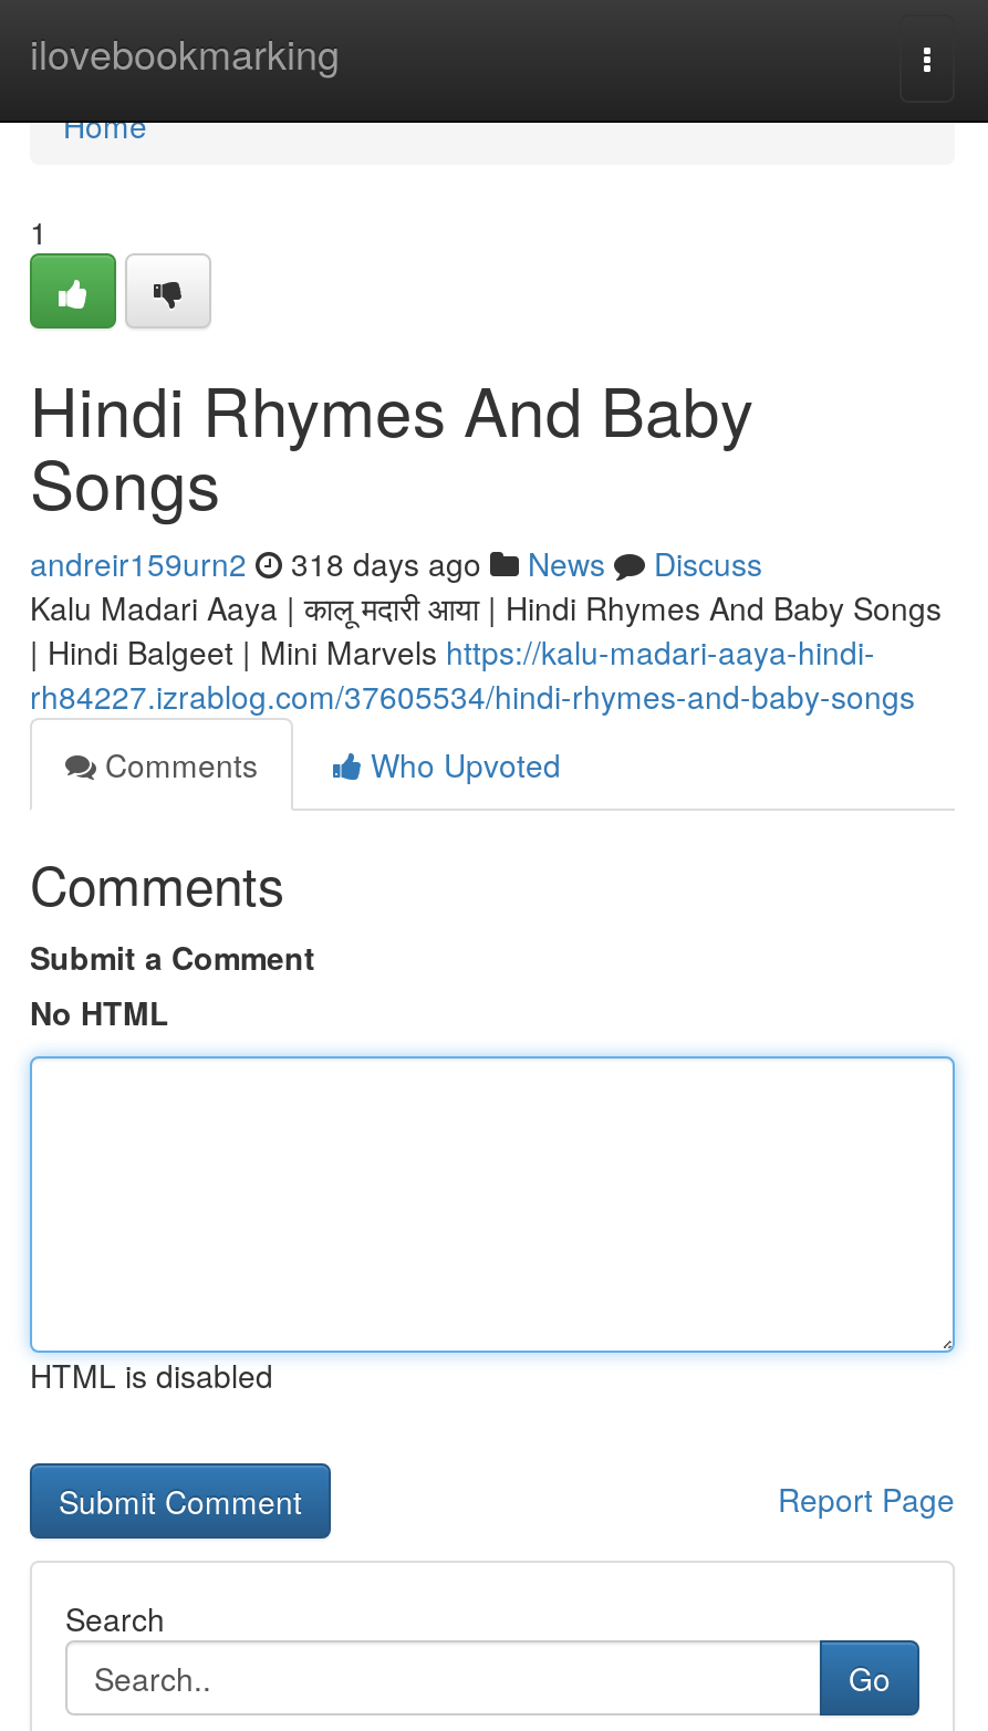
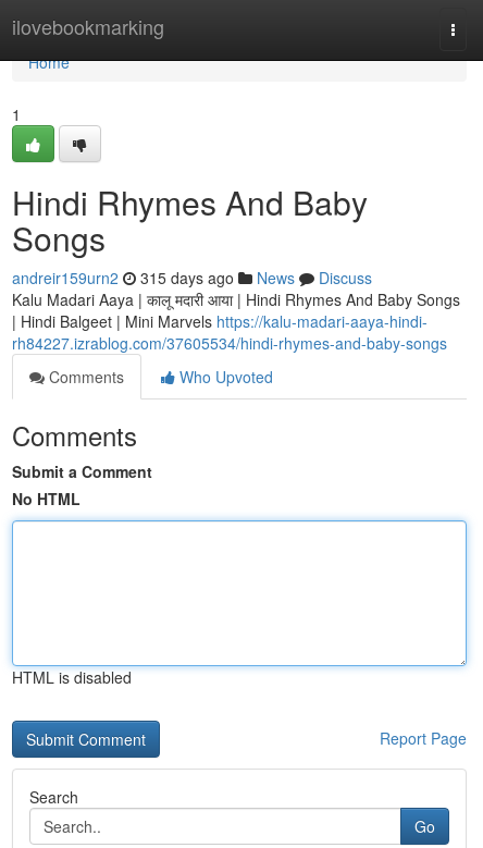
- andreir159urn2 318 days ago News Discuss
+ andreir159urn2 315 days ago News Discuss
